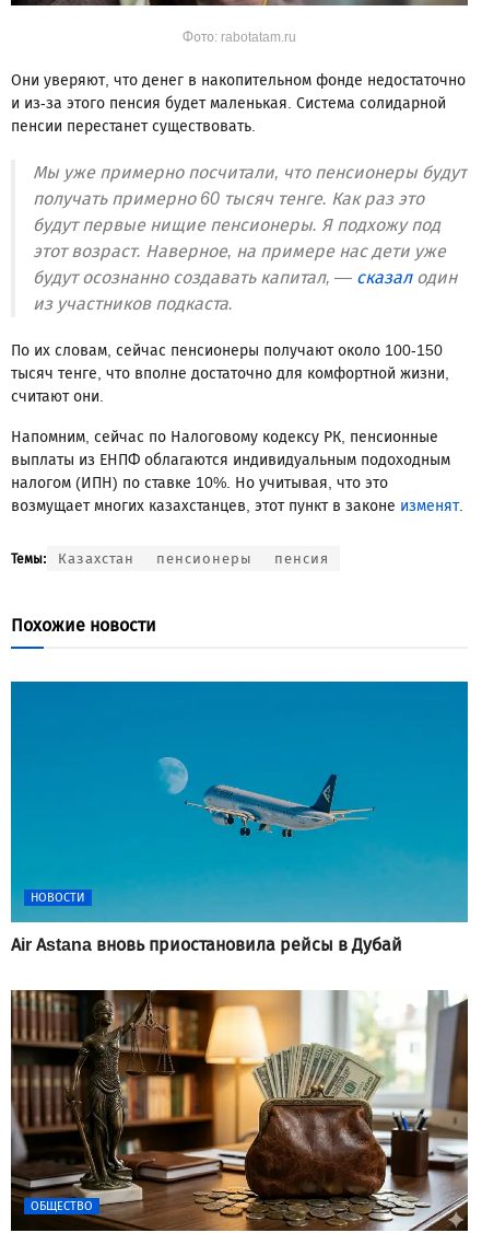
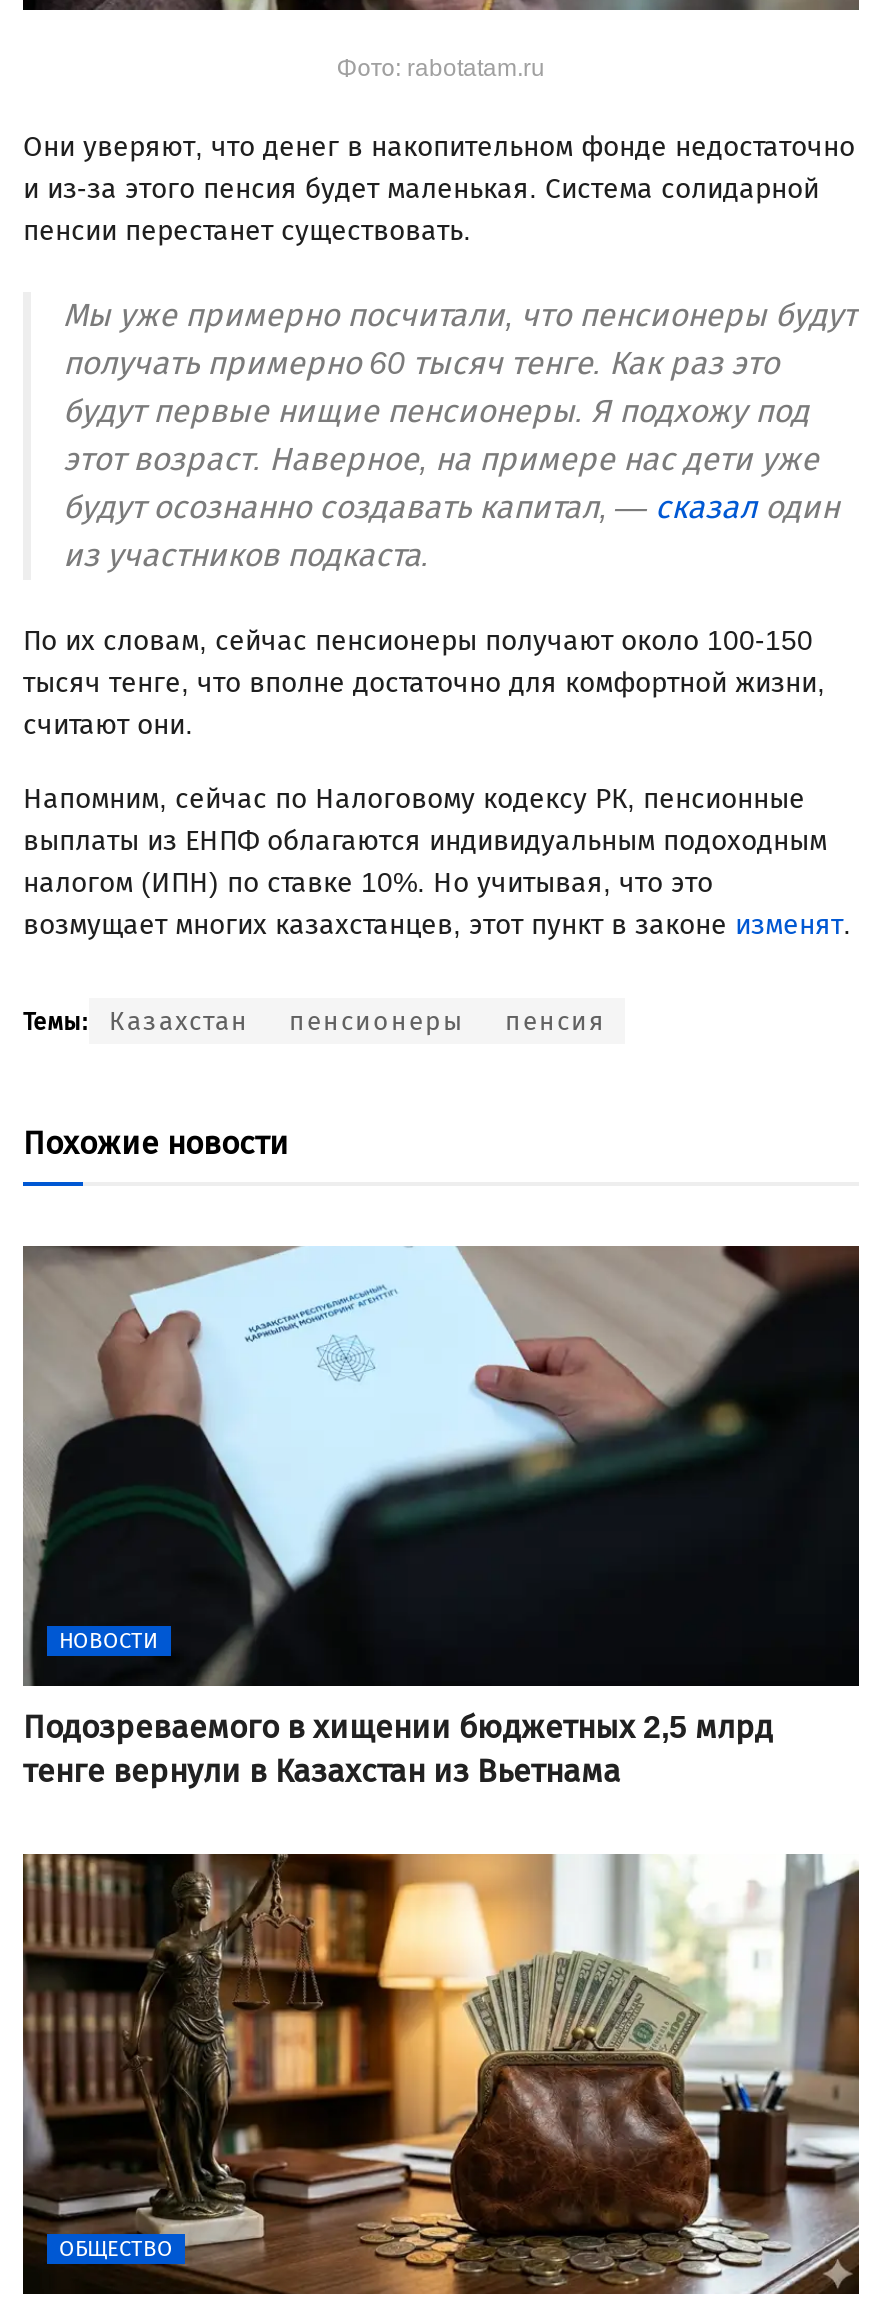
- [image]
- Air Astana вновь приостановила рейсы в Дубай
+ [image]
+ Подозреваемого в хищении бюджетных 2,5 млрд
+ тенге вернули в Казахстан из Вьетнама
